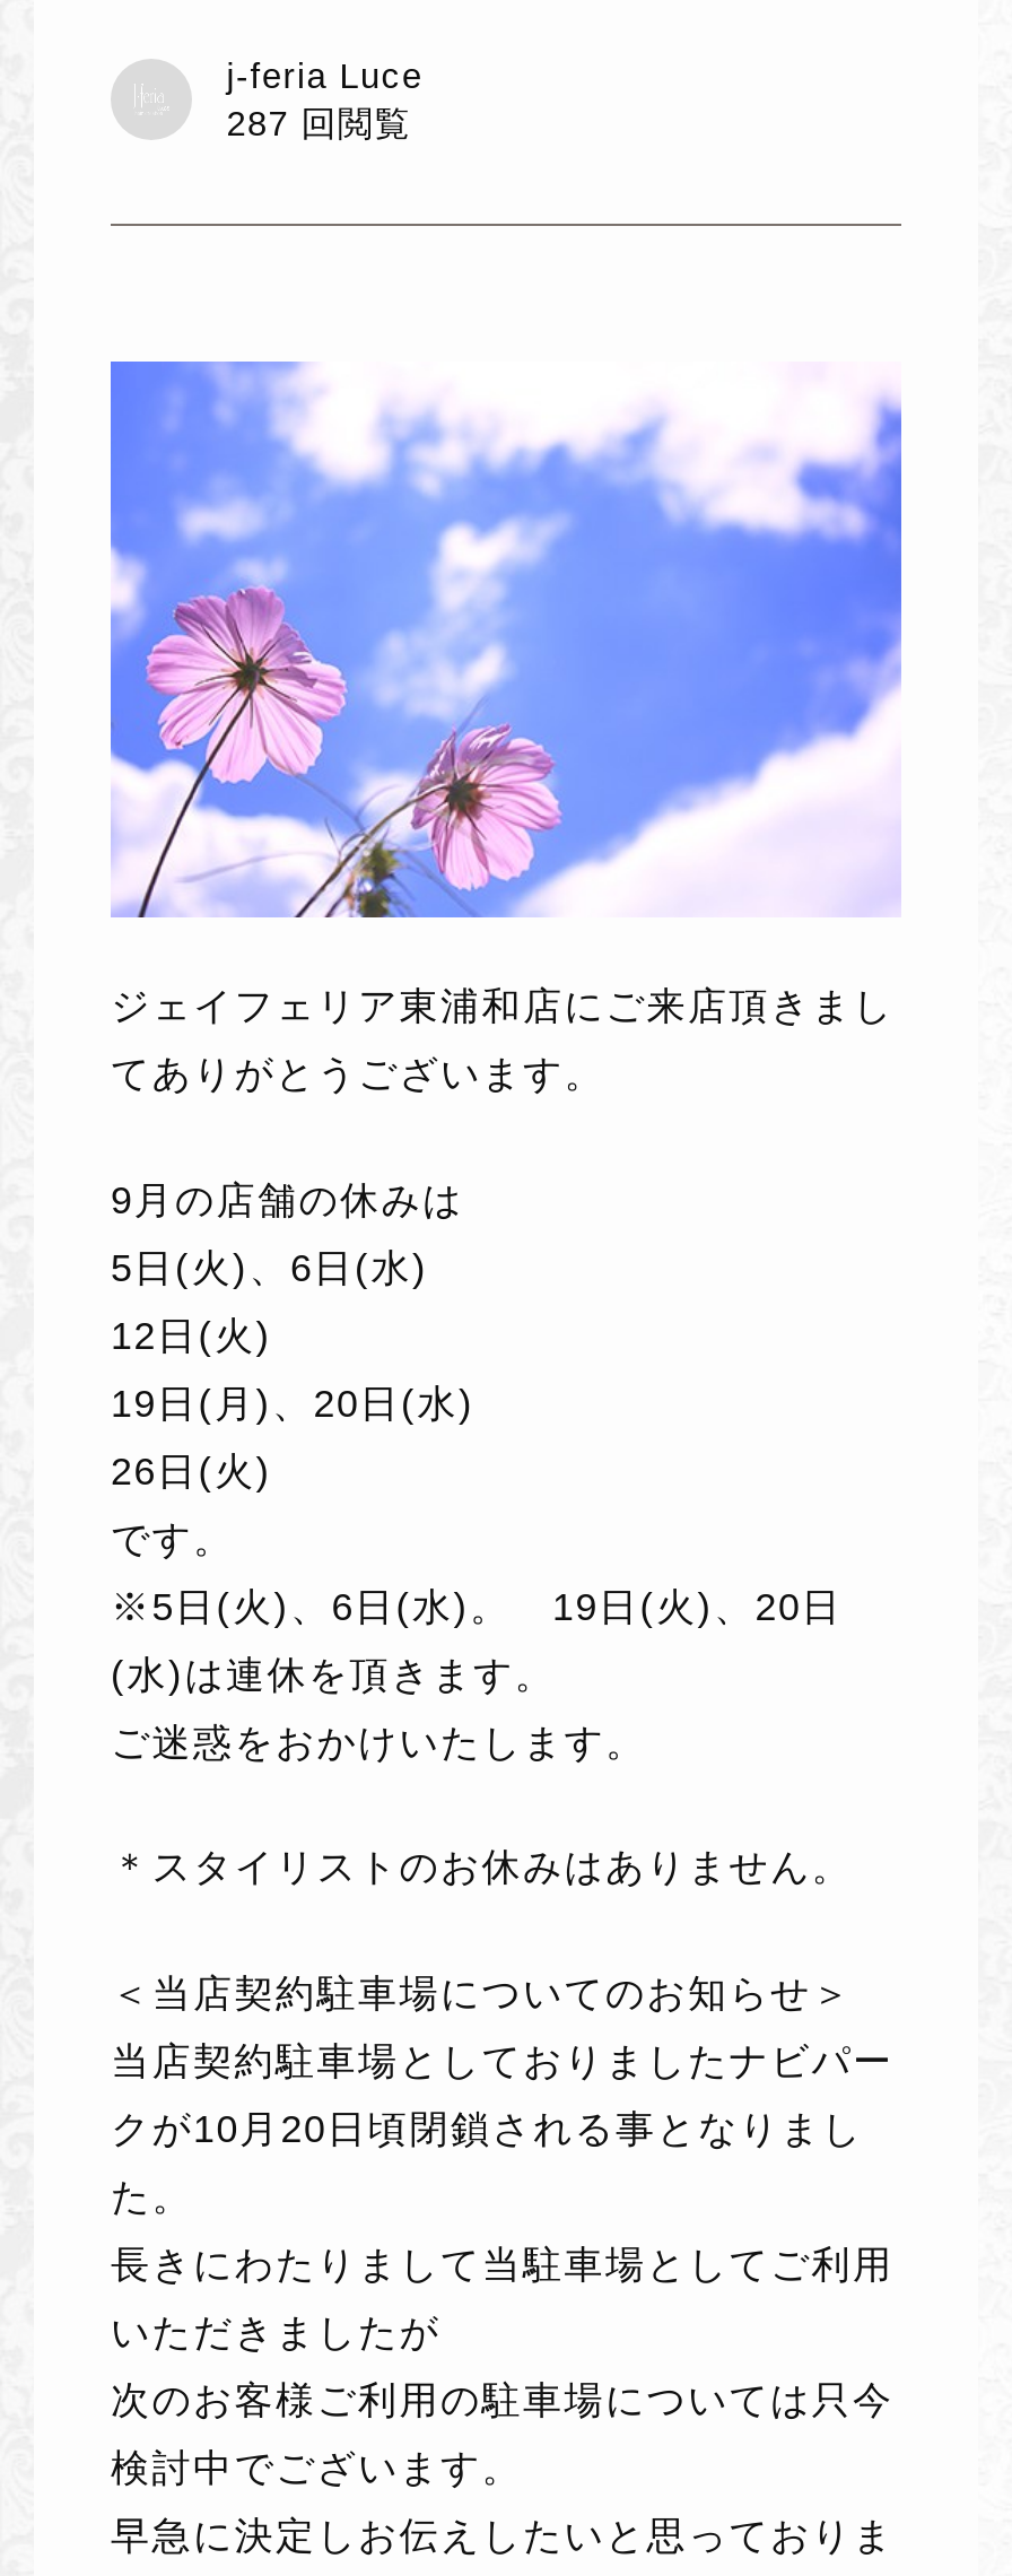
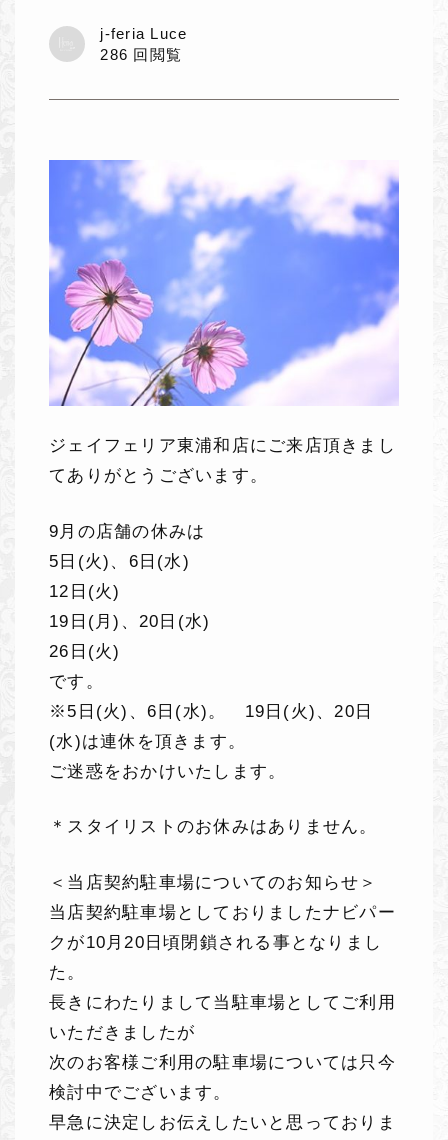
- 287 回閲覧
+ 286 回閲覧
